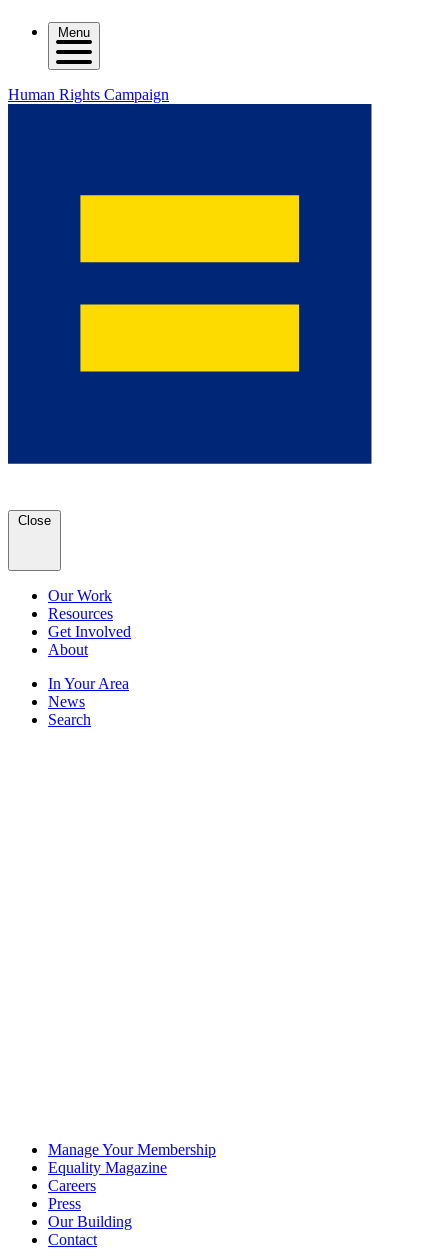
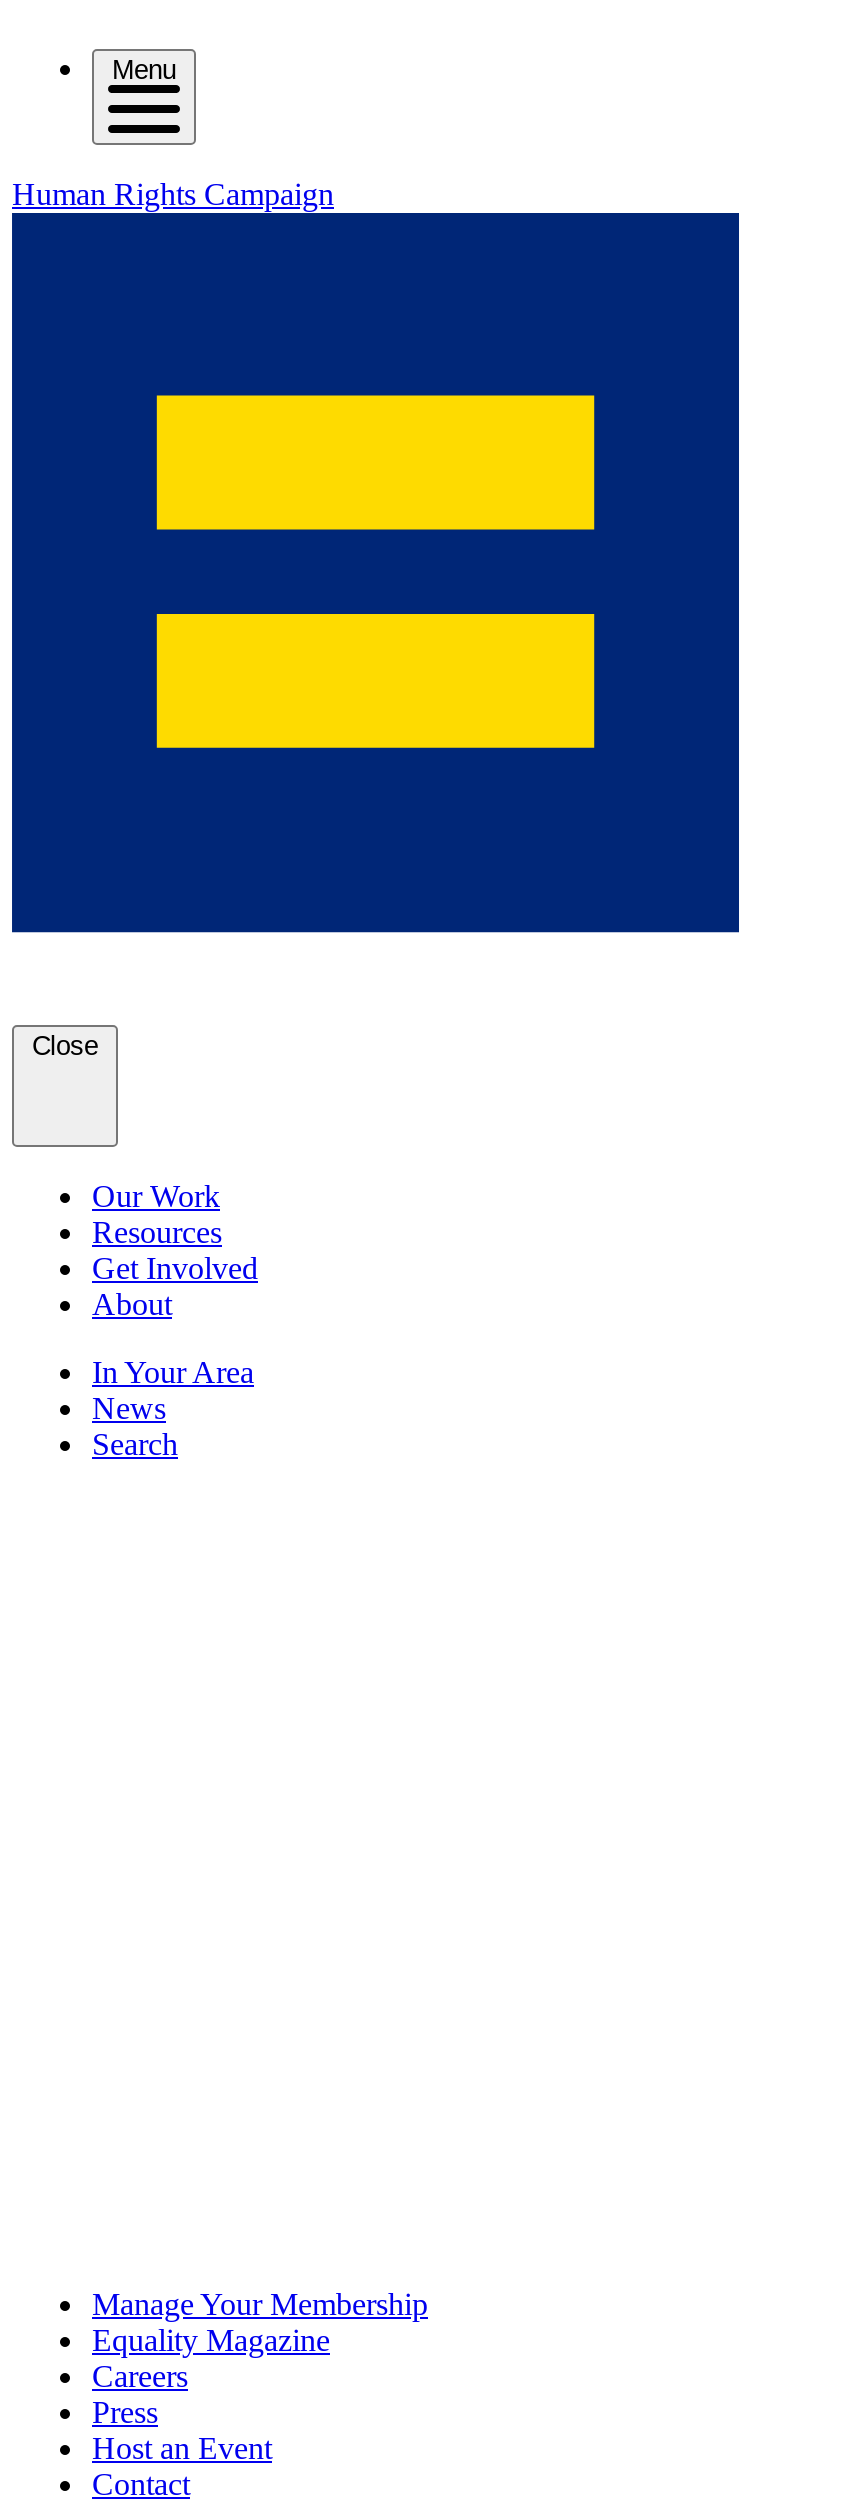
- Our Building
+ Host an Event
